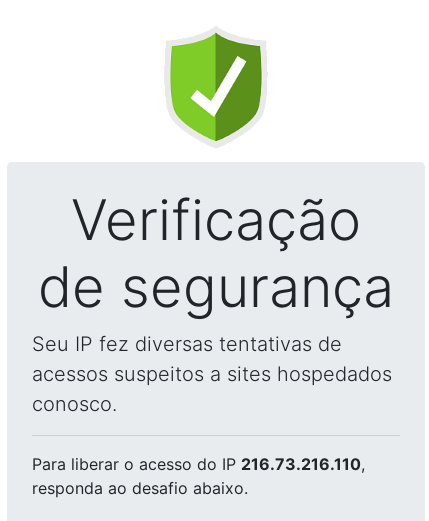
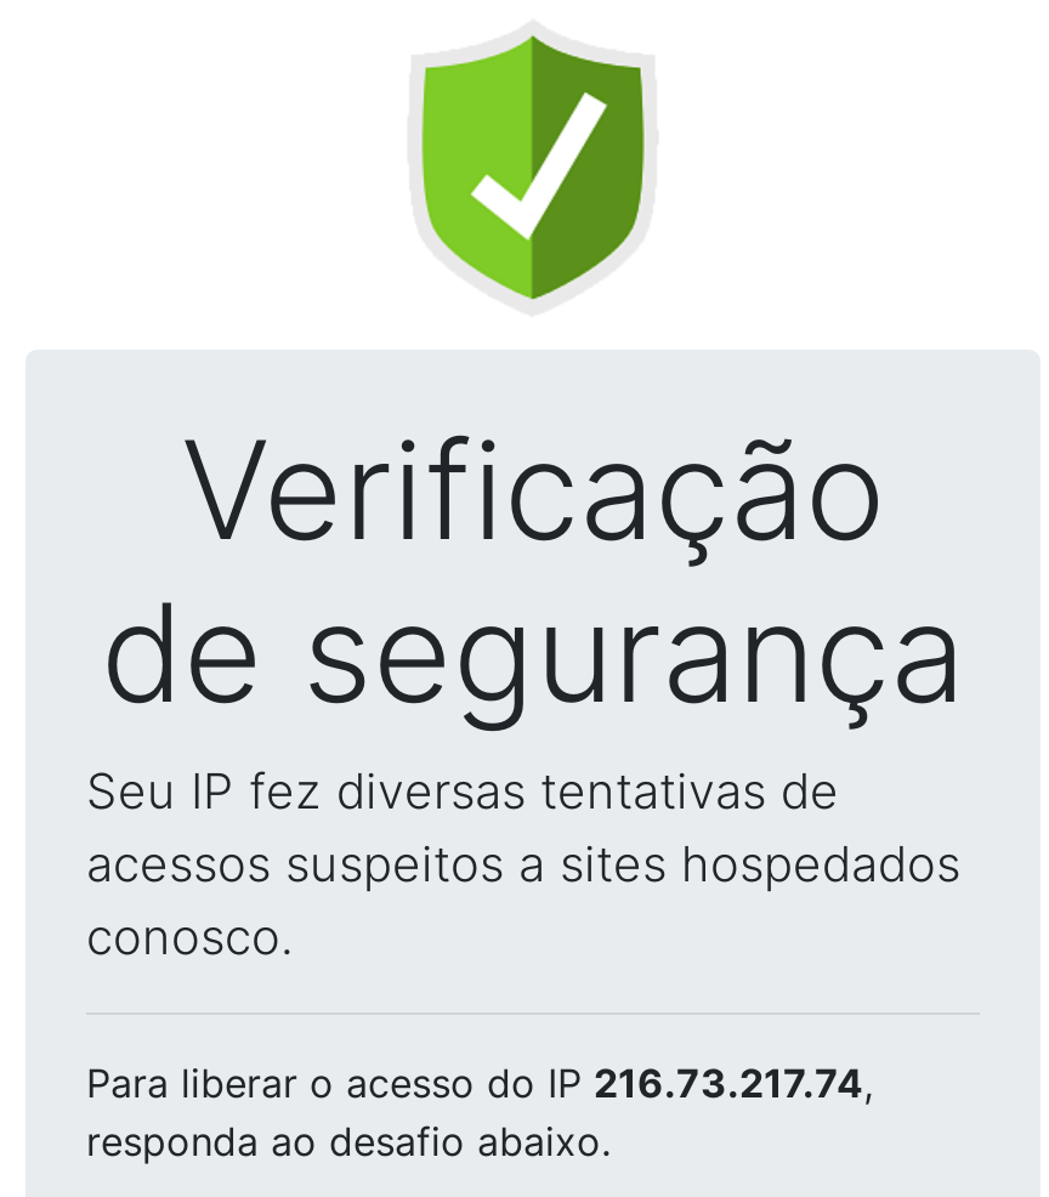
- Para liberar o acesso do IP 216.73.216.110,
+ Para liberar o acesso do IP 216.73.217.74,
